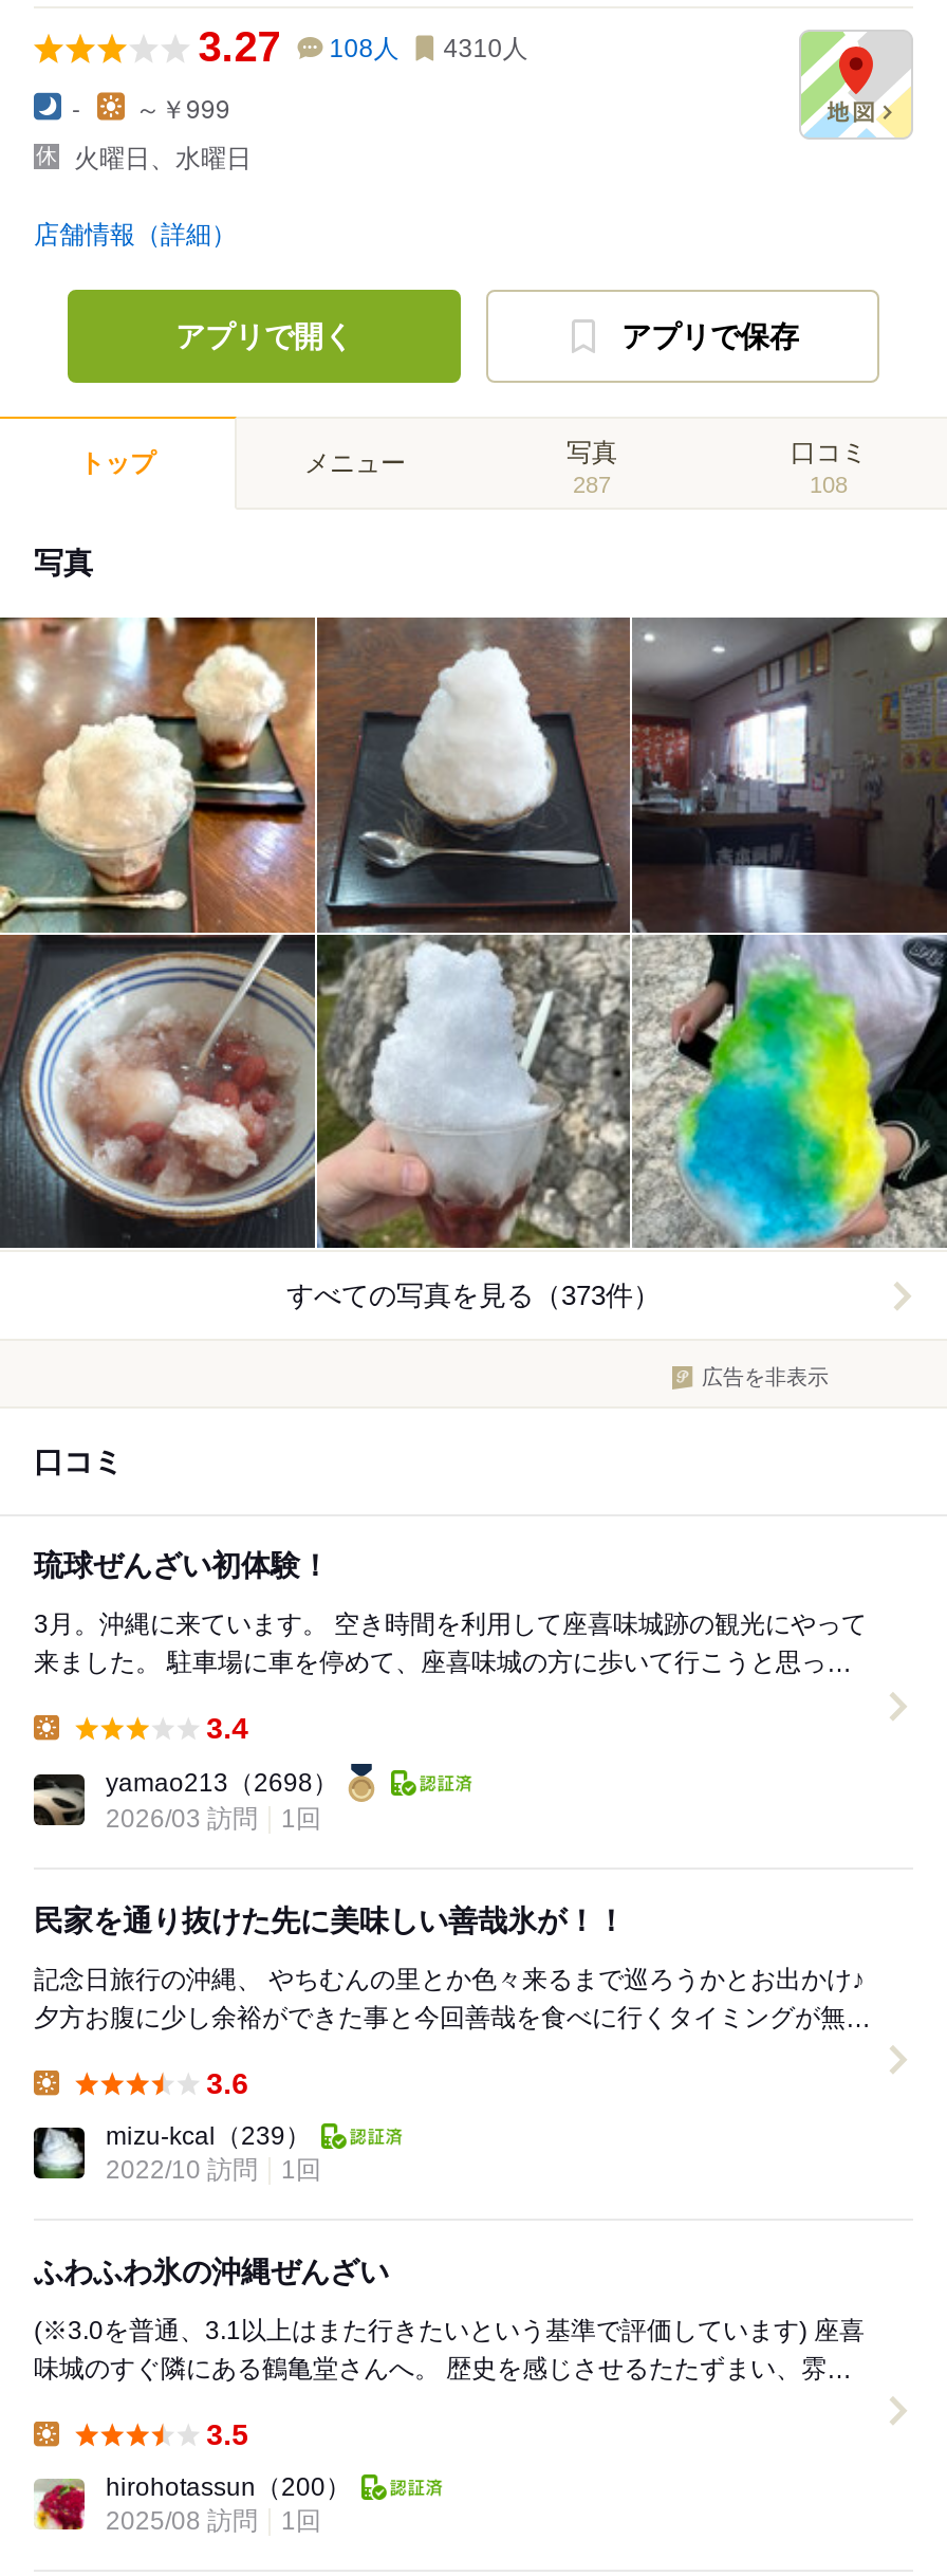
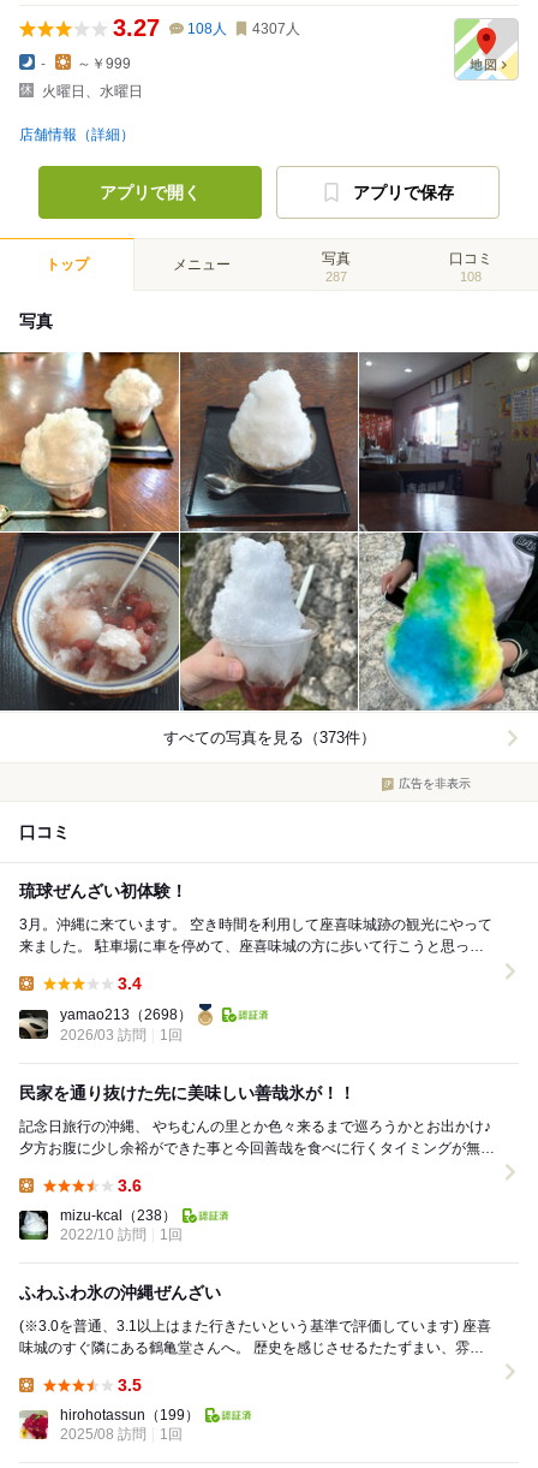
- 3.27 108人 4310人
+ 3.27 108人 4307人

- mizu-kcal（239）
+ mizu-kcal（238）

- hirohotassun（200）
+ hirohotassun（199）
